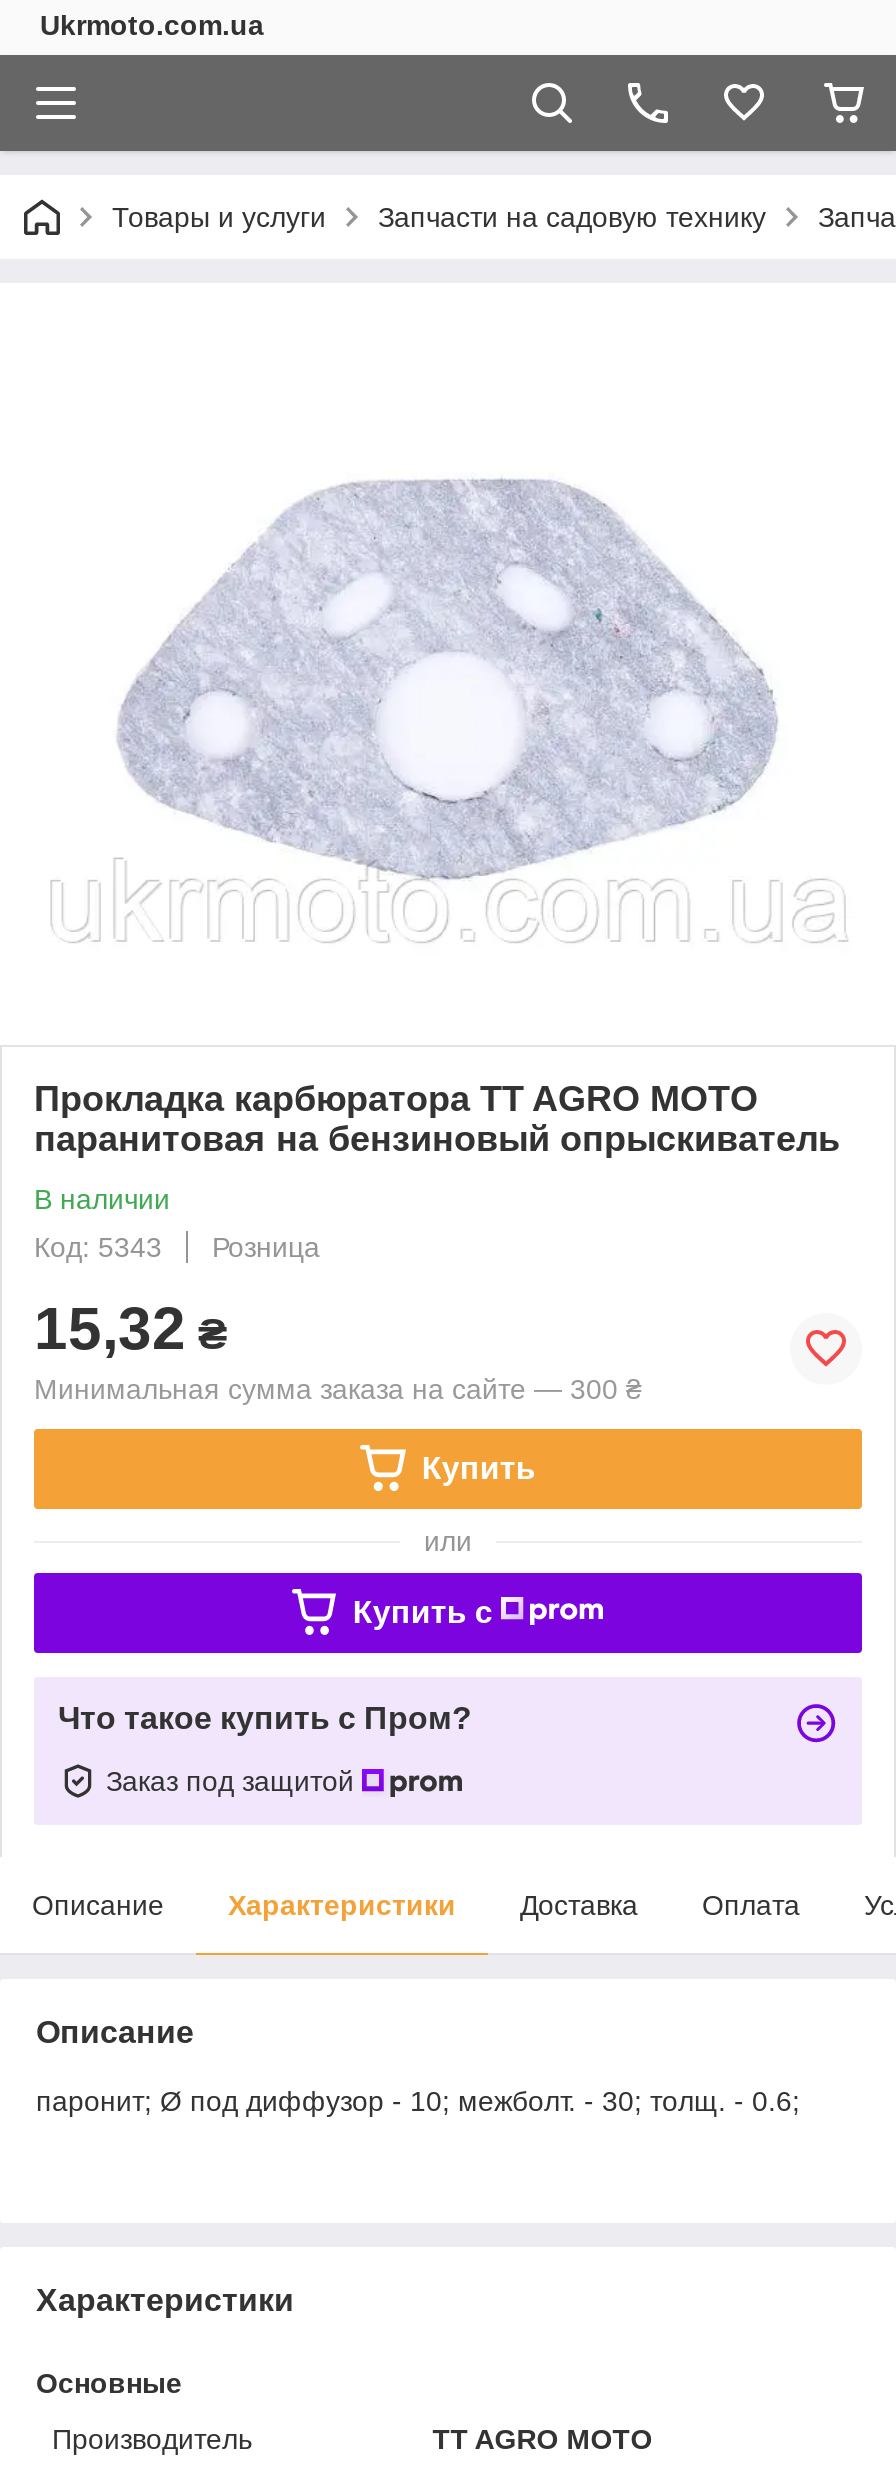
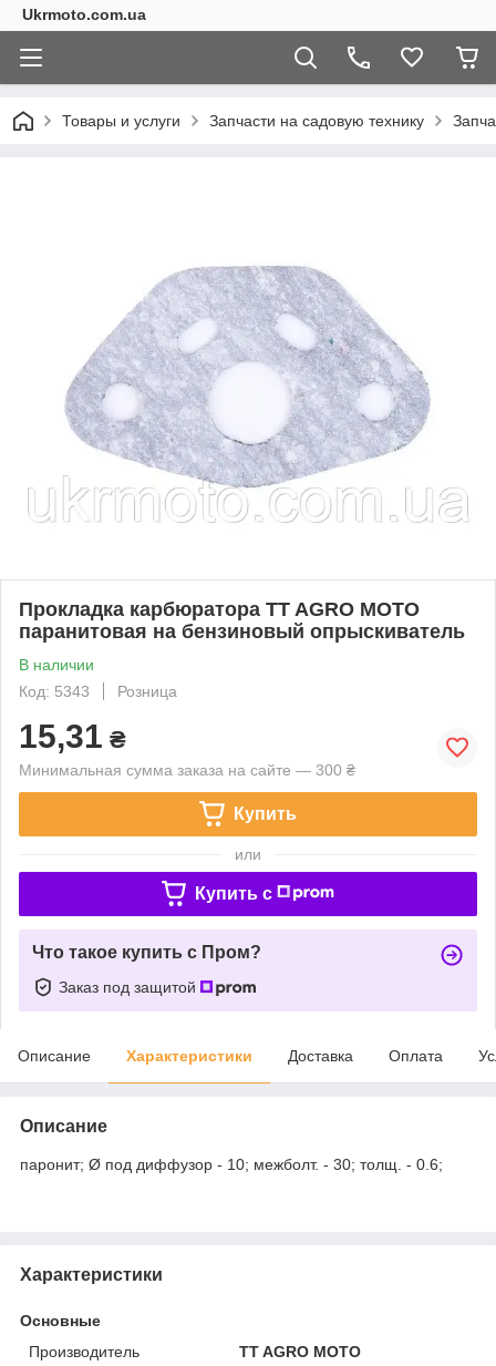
- 15,32 ₴
+ 15,31 ₴
